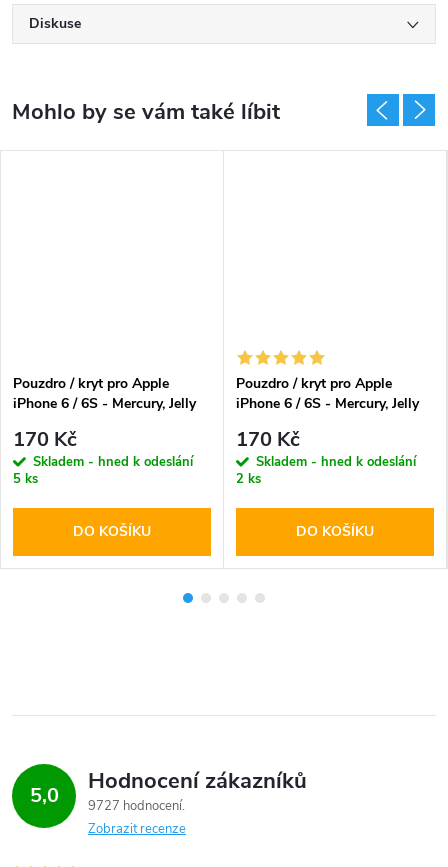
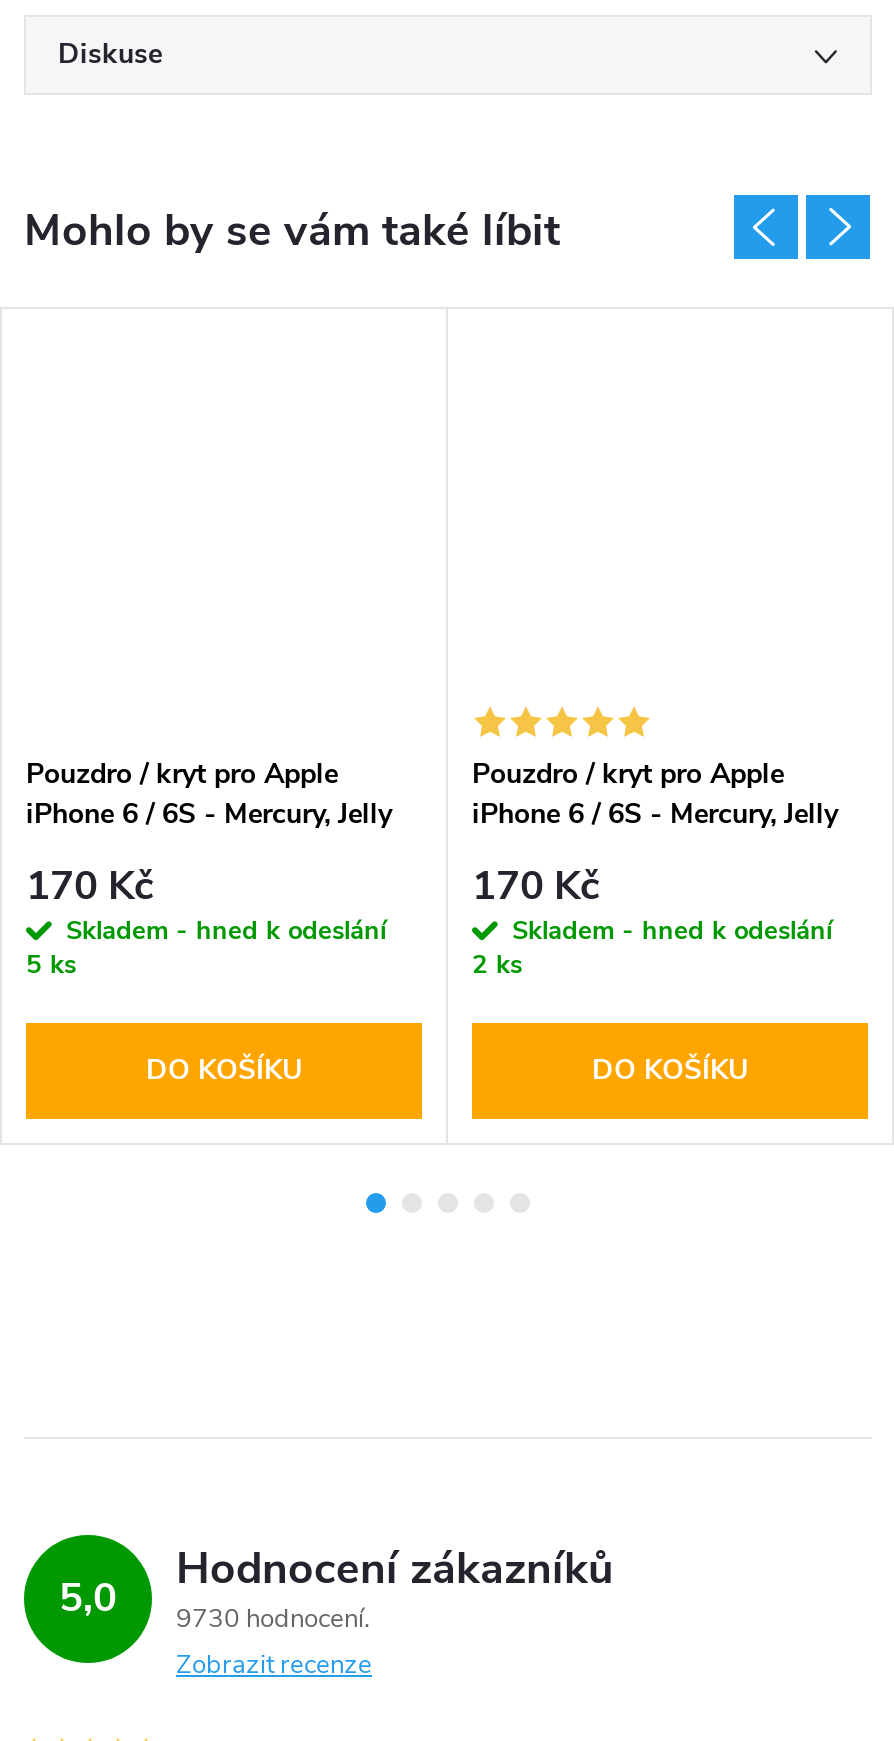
- 5,0 9727 hodnocení Hodnocení zákazníků
+ 5,0 9730 hodnocení Hodnocení zákazníků
